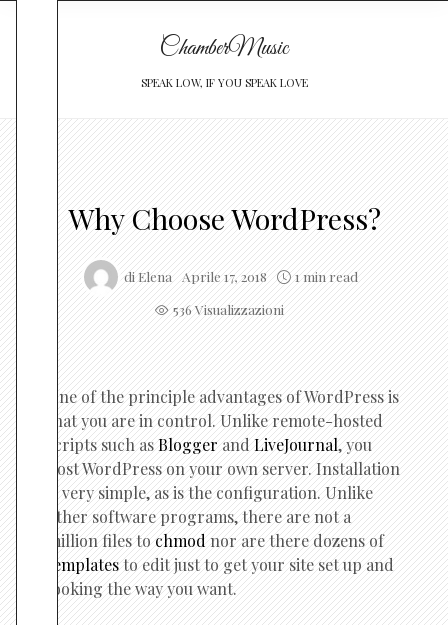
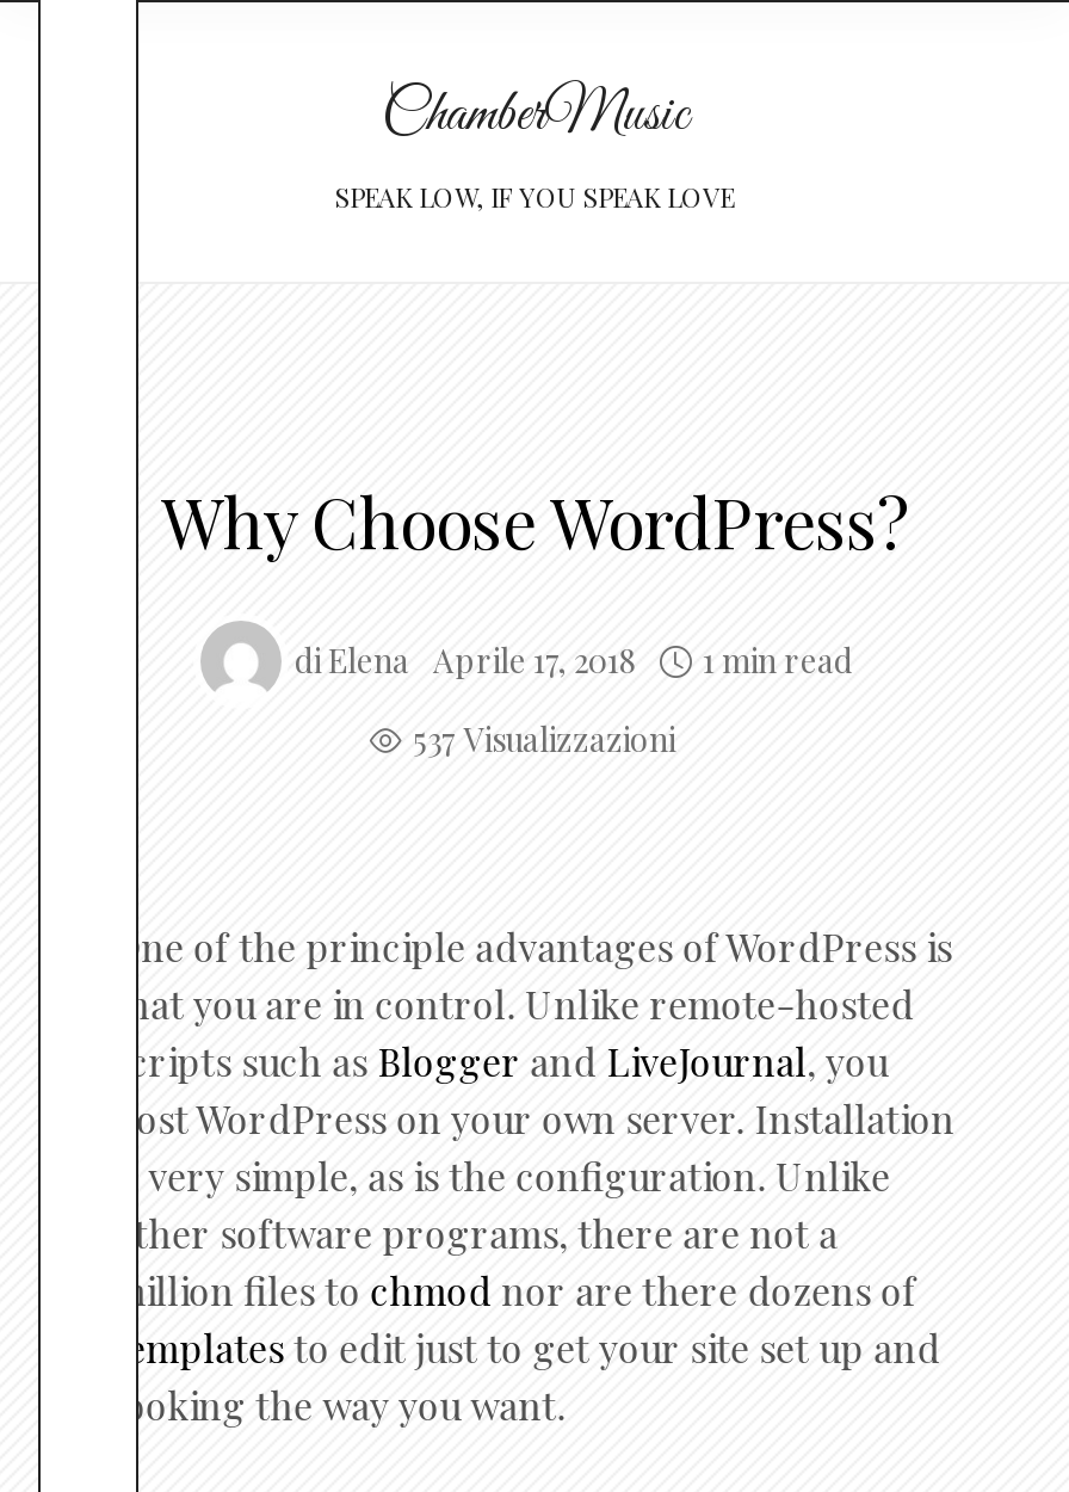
- 536 Visualizzazioni
+ 537 Visualizzazioni
